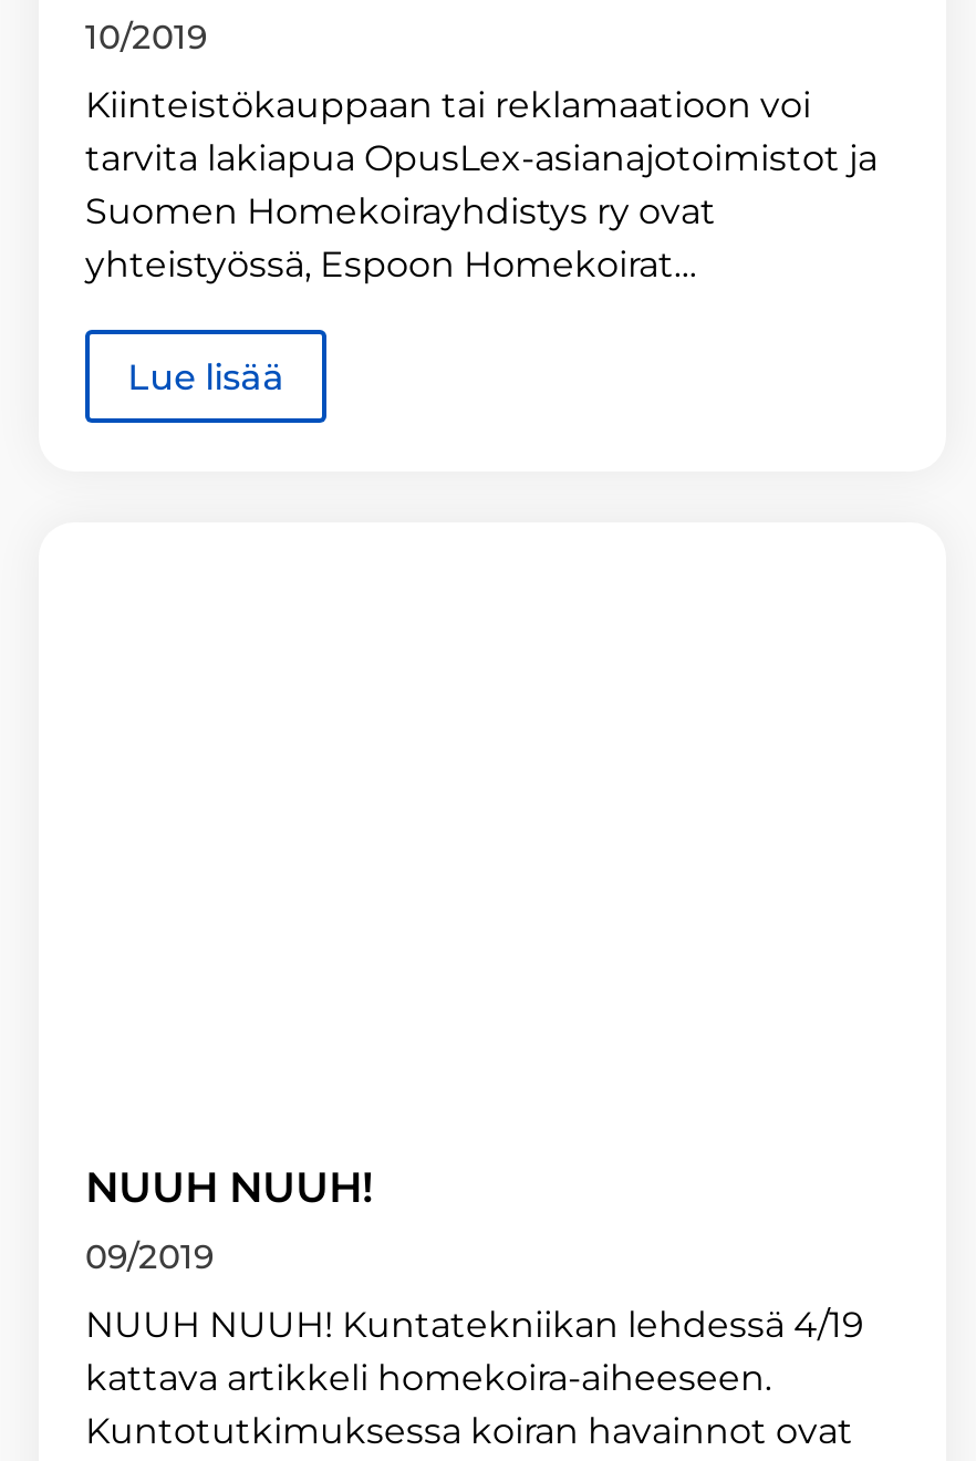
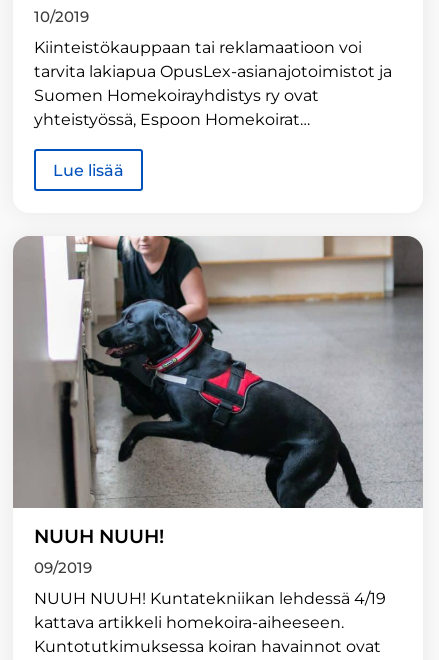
+ [image]
